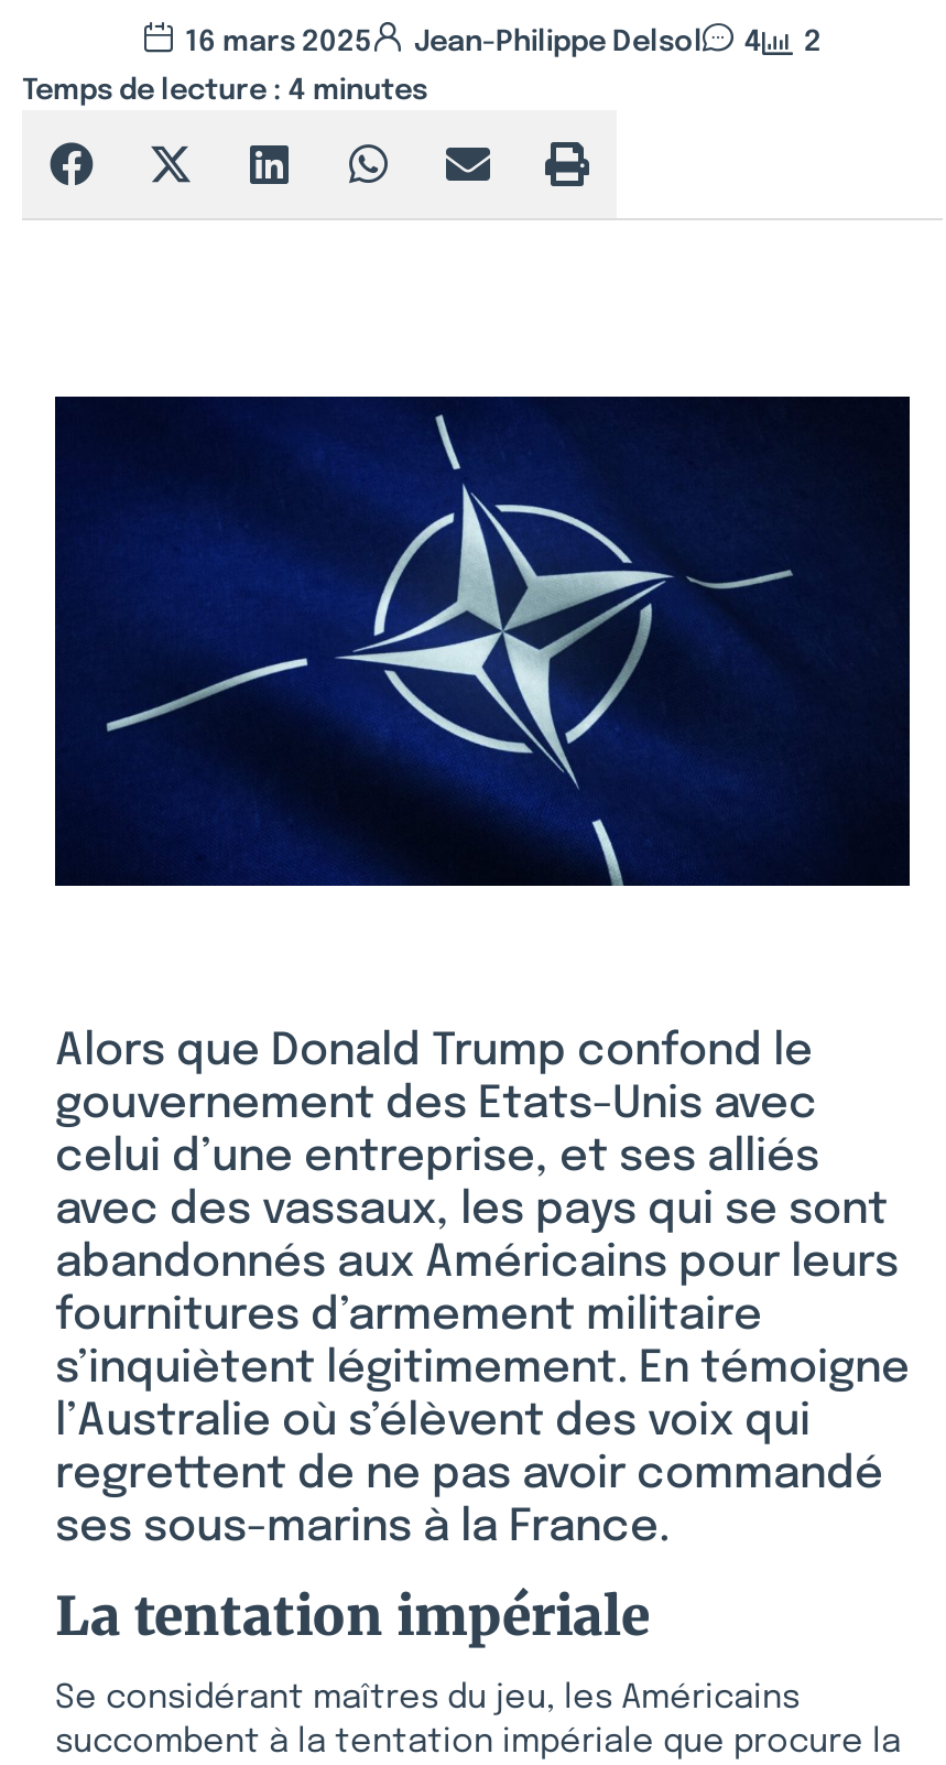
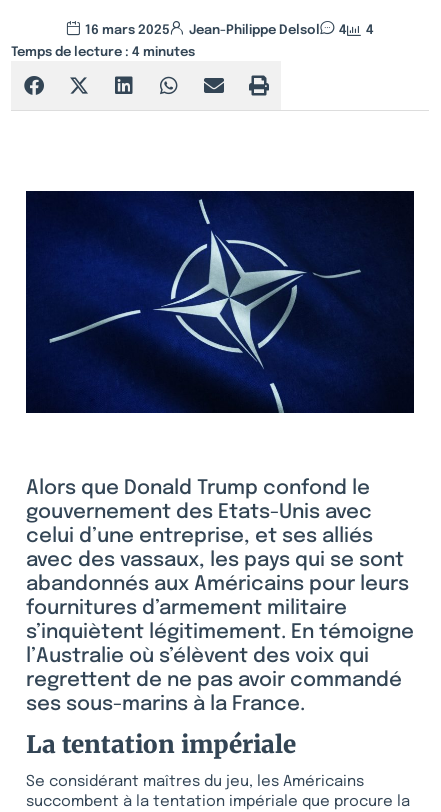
- 16 mars 2025 Jean-Philippe Delsol 4 2
+ 16 mars 2025 Jean-Philippe Delsol 4 4
